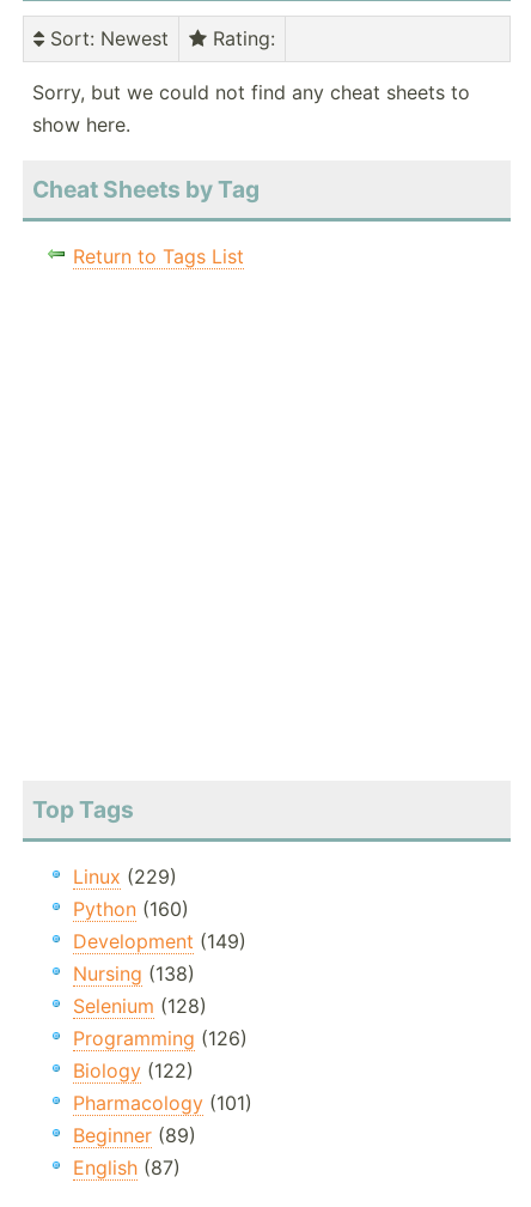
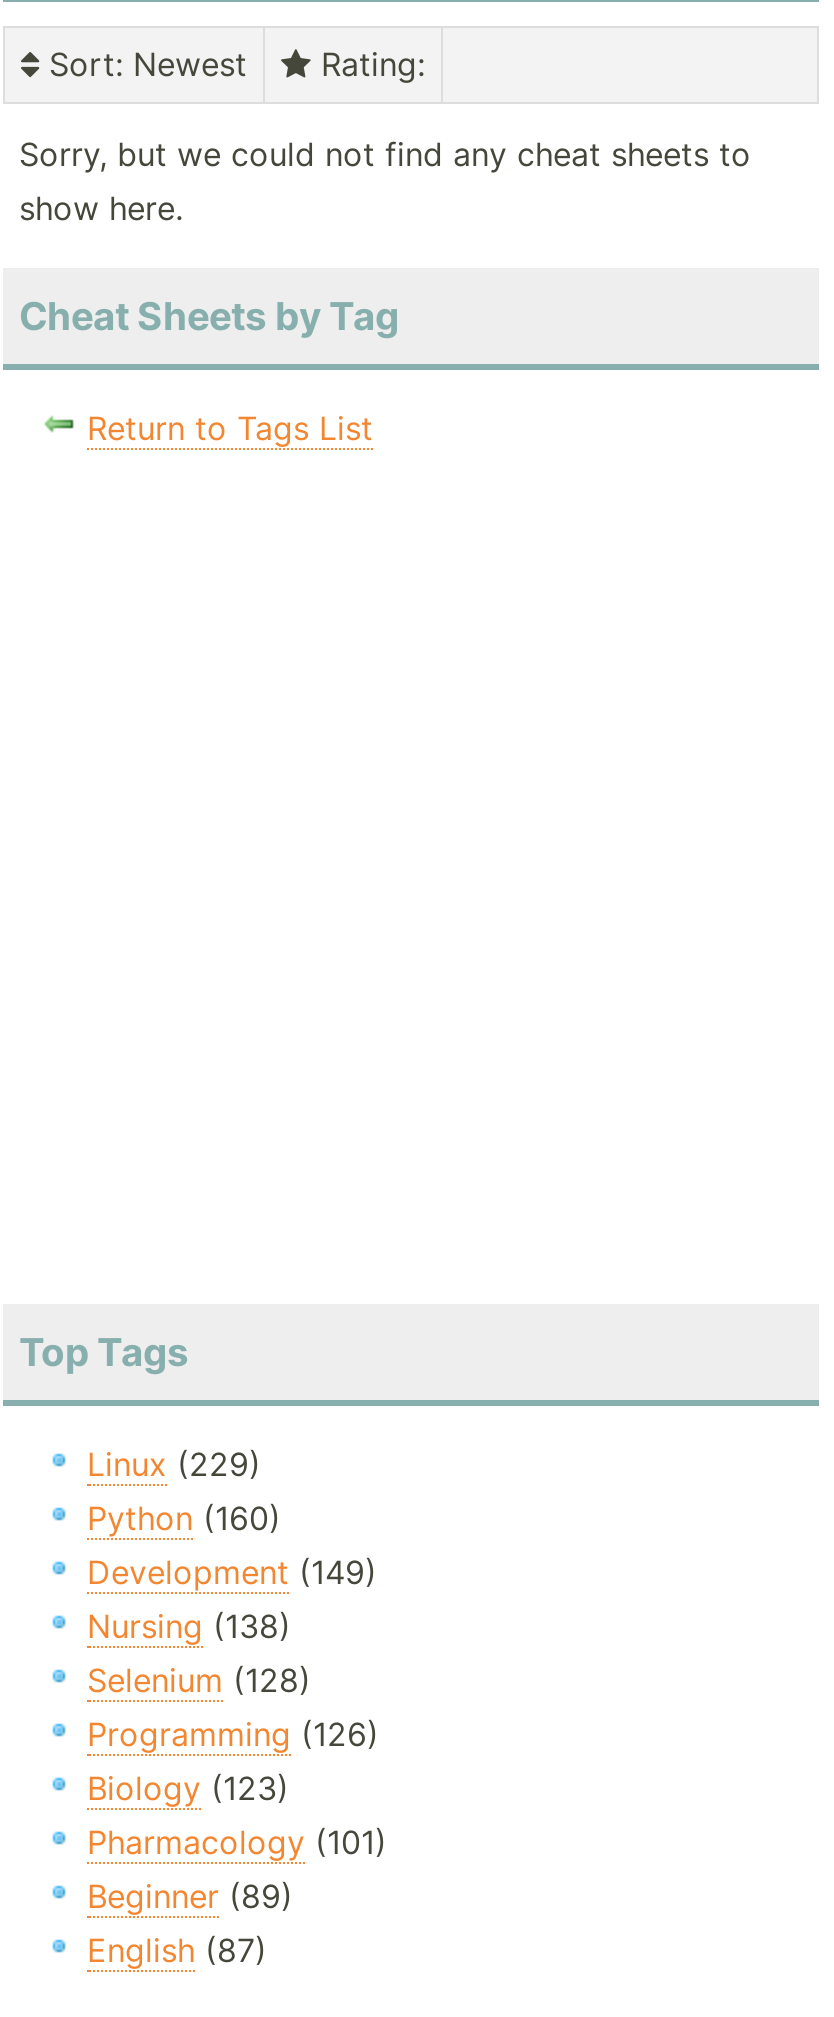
- Biology (122)
+ Biology (123)
